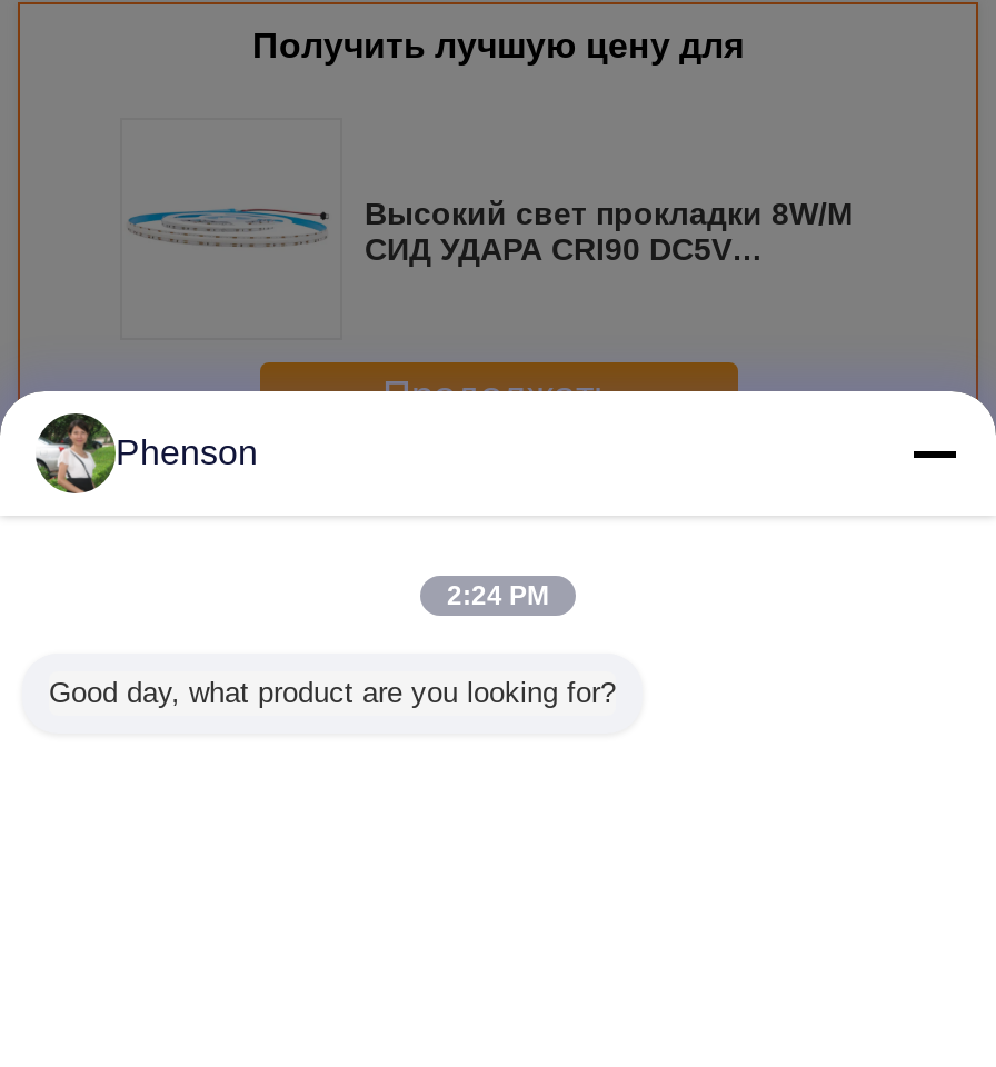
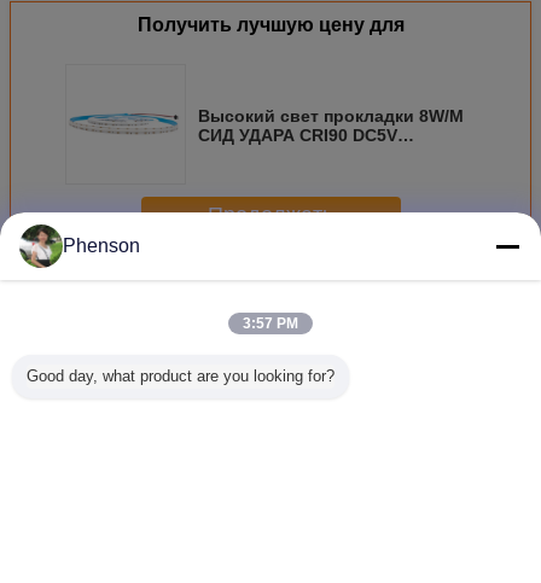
- 2:24 PM
+ 3:57 PM
